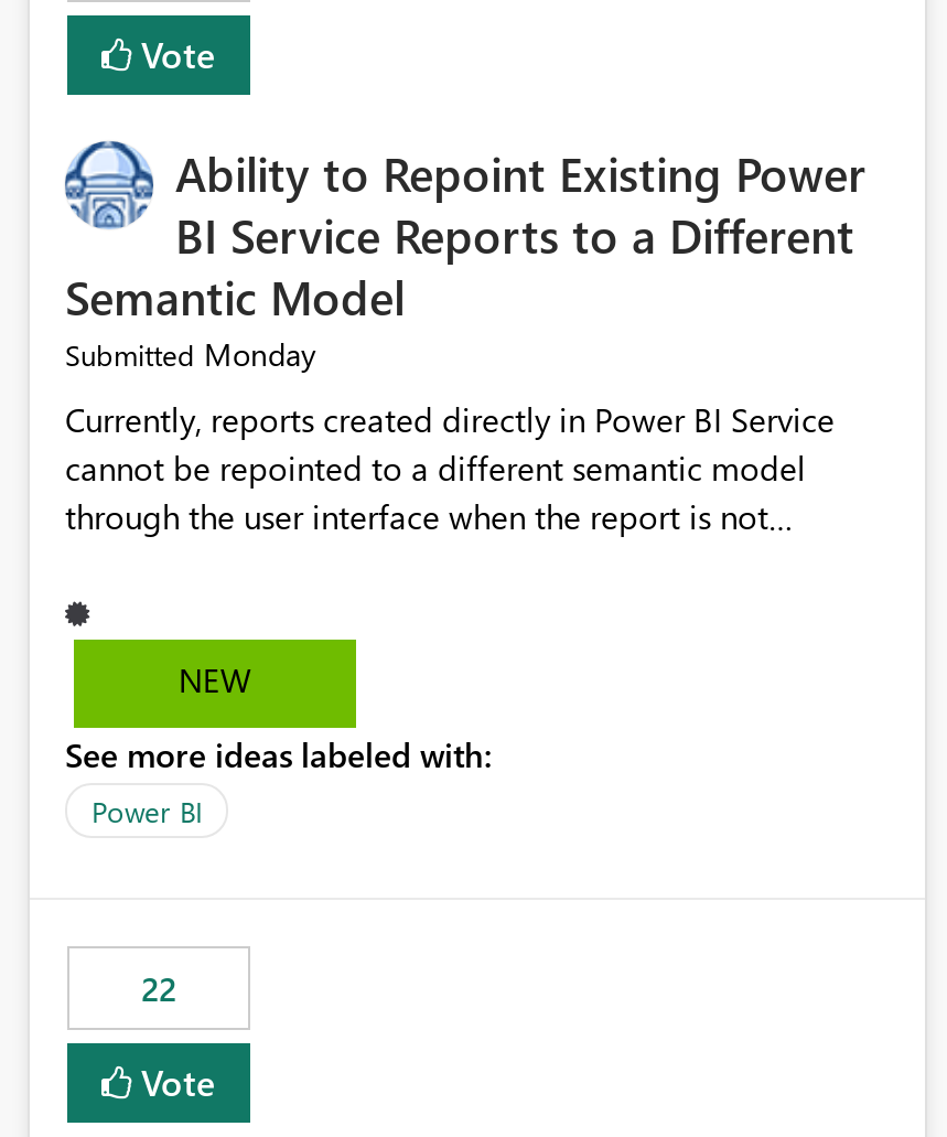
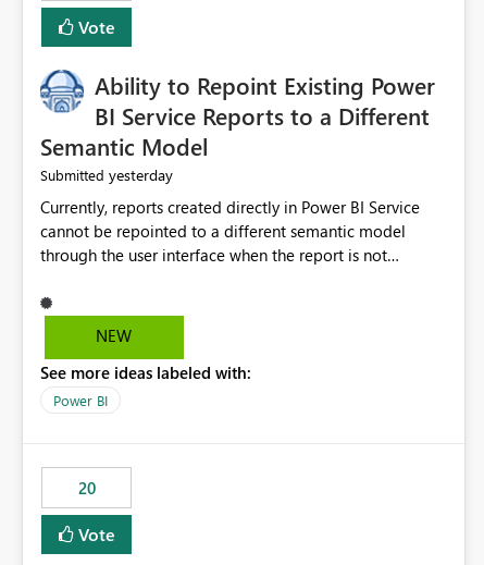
- Submitted Monday
+ Submitted yesterday

- 22
+ 20
